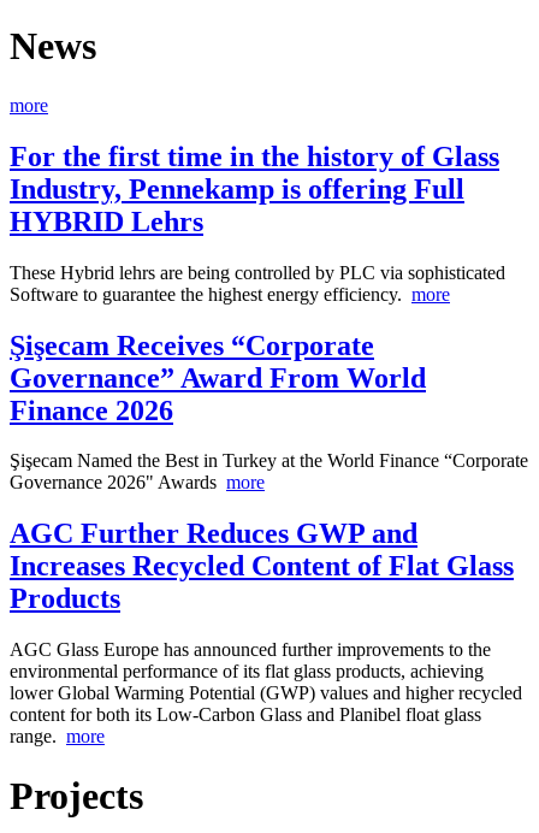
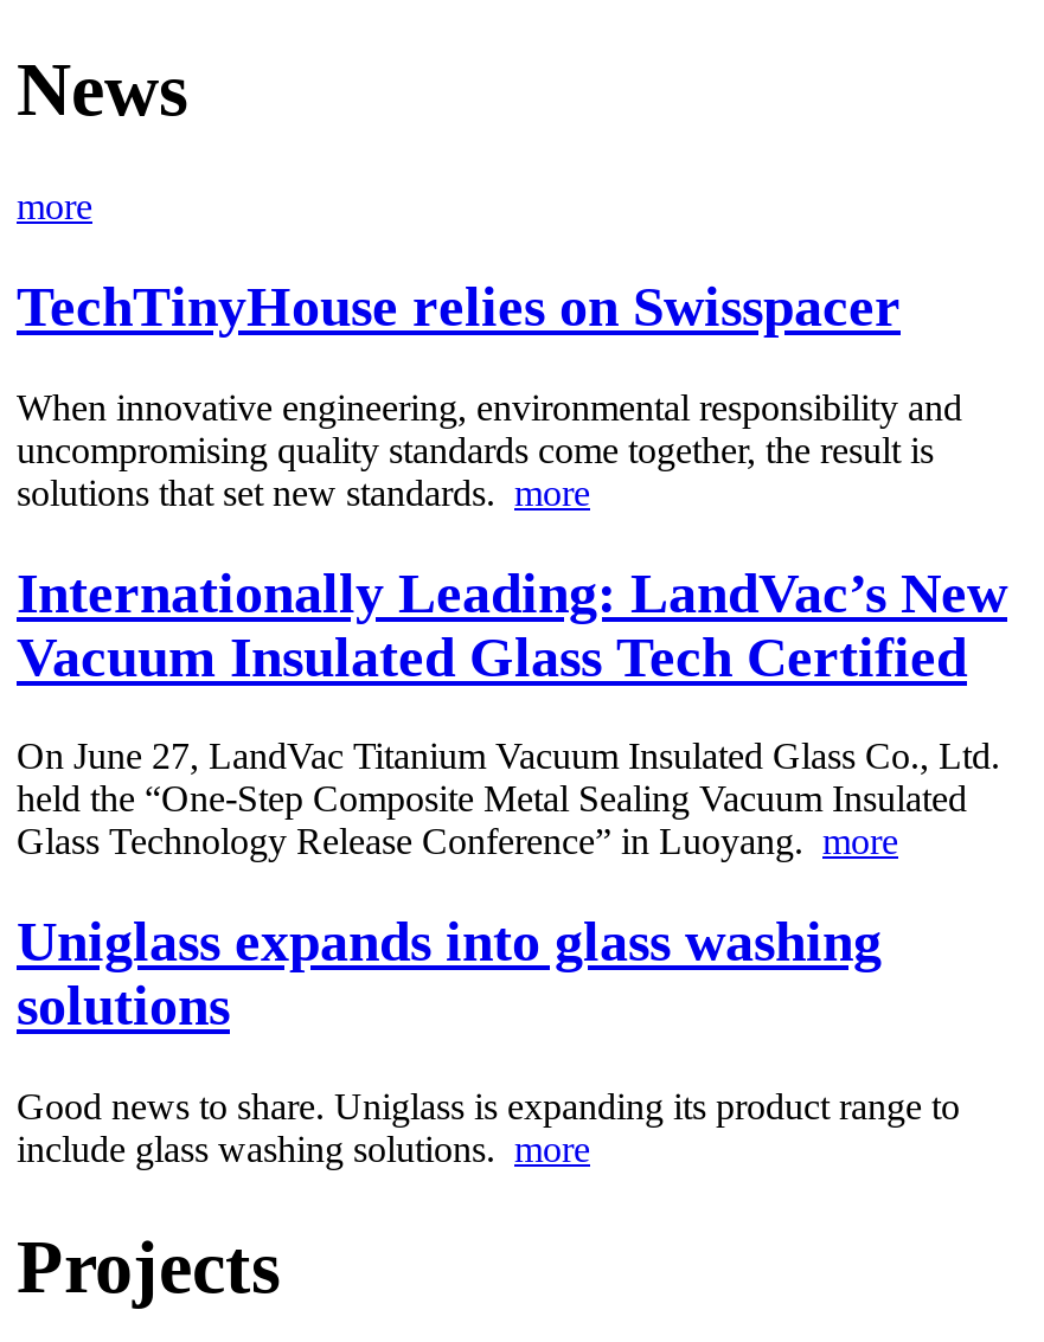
- For the first time in the history of Glass
- Industry, Pennekamp is offering Full
- HYBRID Lehrs
+ TechTinyHouse relies on Swisspacer

- These Hybrid lehrs are being controlled by PLC via sophisticated
- Software to guarantee the highest energy efficiency. more
+ When innovative engineering, environmental responsibility and
+ uncompromising quality standards come together, the result is
+ solutions that set new standards. more

- Şişecam Receives “Corporate
- Governance” Award From World
- Finance 2026
+ Internationally Leading: LandVac’s New
+ Vacuum Insulated Glass Tech Certified

- Şişecam Named the Best in Turkey at the World Finance “Corporate
- Governance 2026" Awards more
+ On June 27, LandVac Titanium Vacuum Insulated Glass Co., Ltd.
+ held the “One-Step Composite Metal Sealing Vacuum Insulated
+ Glass Technology Release Conference” in Luoyang. more

- AGC Further Reduces GWP and
- Increases Recycled Content of Flat Glass
- Products
+ Uniglass expands into glass washing
+ solutions

- AGC Glass Europe has announced further improvements to the
- environmental performance of its flat glass products, achieving
- lower Global Warming Potential (GWP) values and higher recycled
- content for both its Low-Carbon Glass and Planibel float glass
- range. more
+ Good news to share. Uniglass is expanding its product range to
+ include glass washing solutions. more
